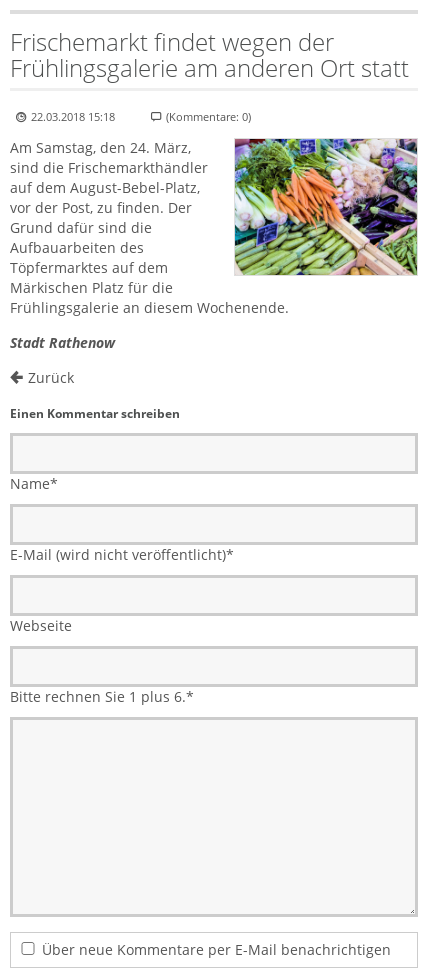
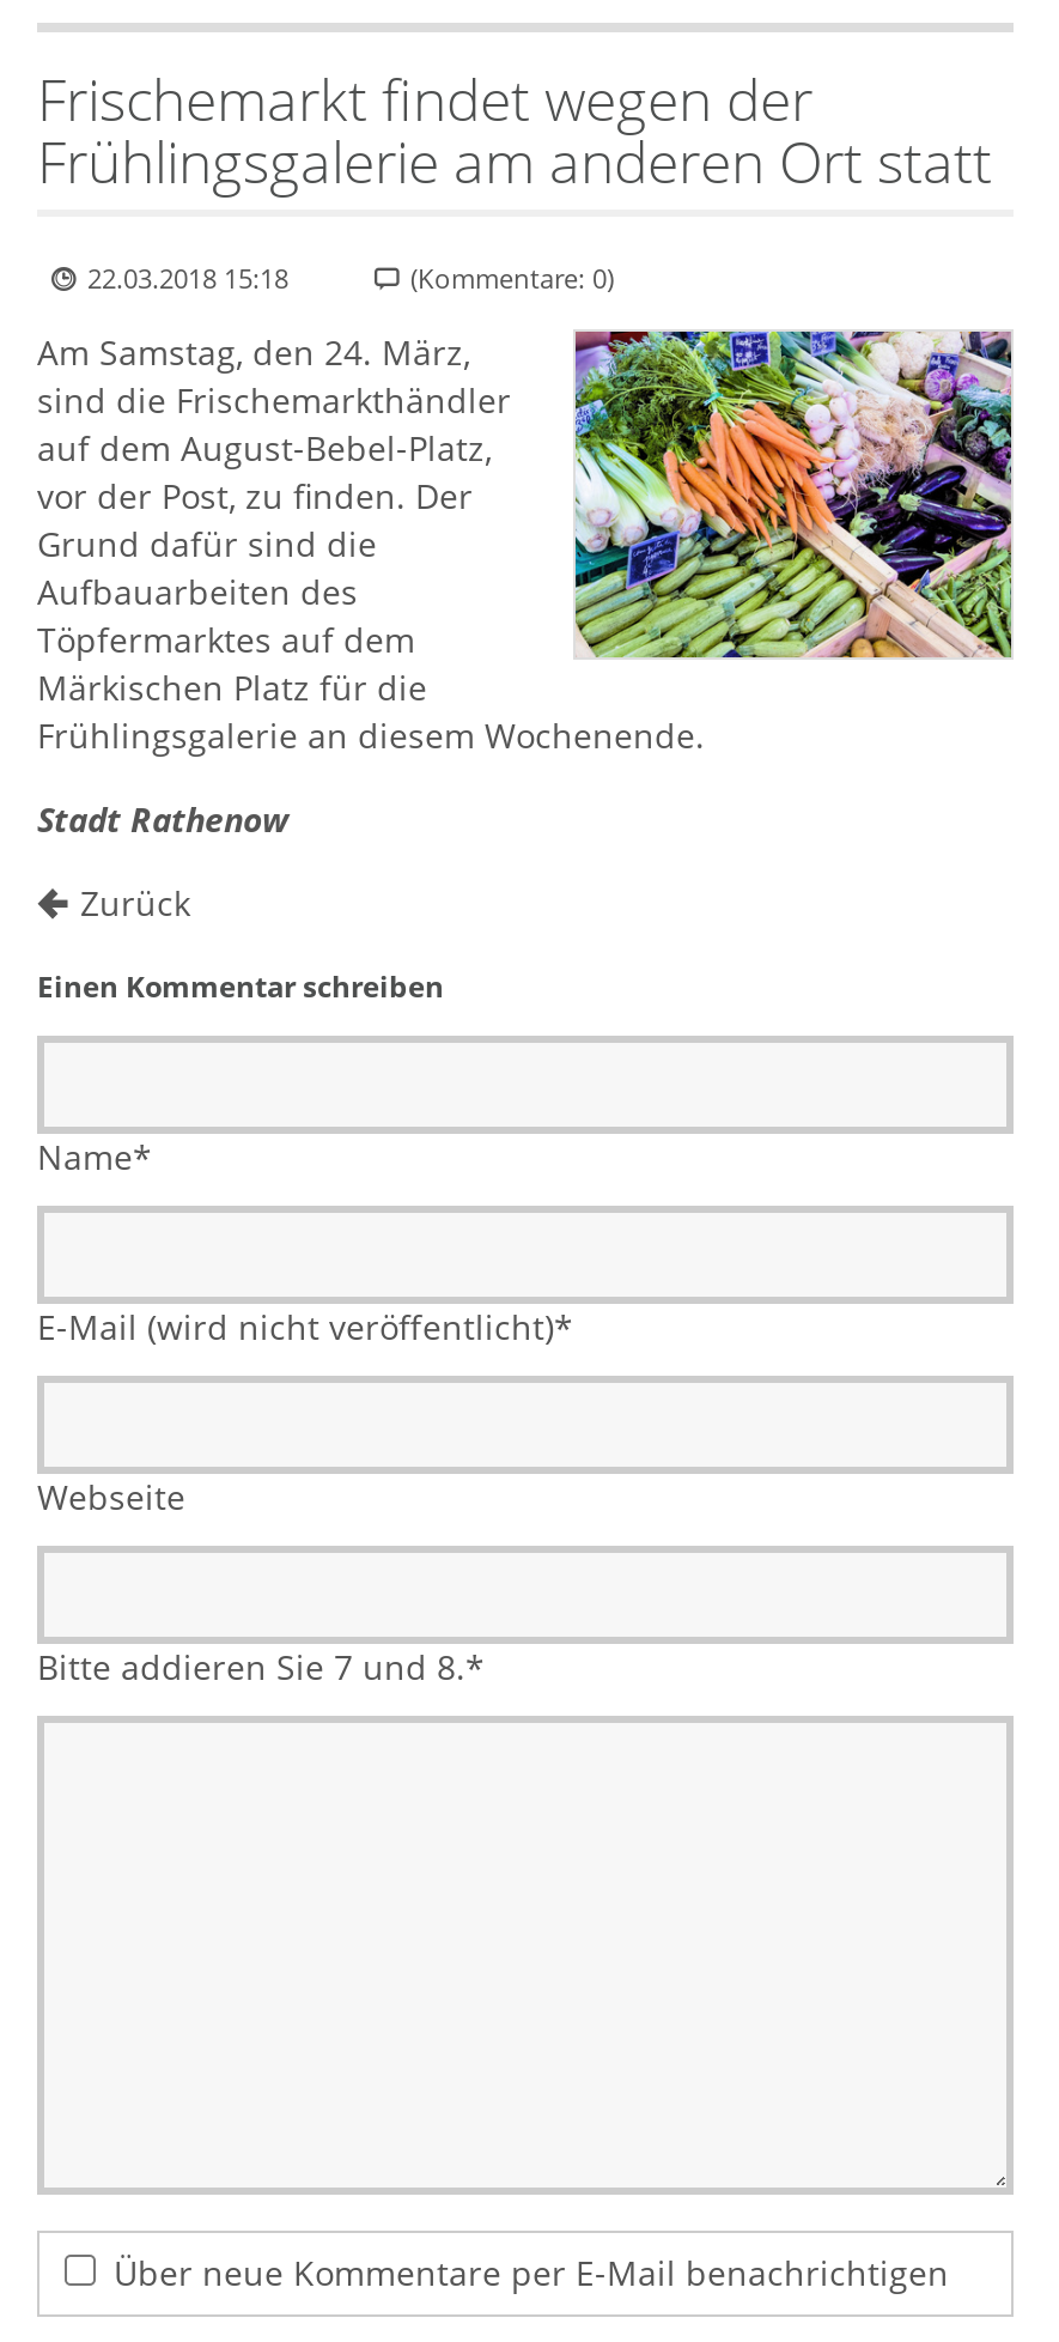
- Bitte rechnen Sie 1 plus 6.*
+ Bitte addieren Sie 7 und 8.*
